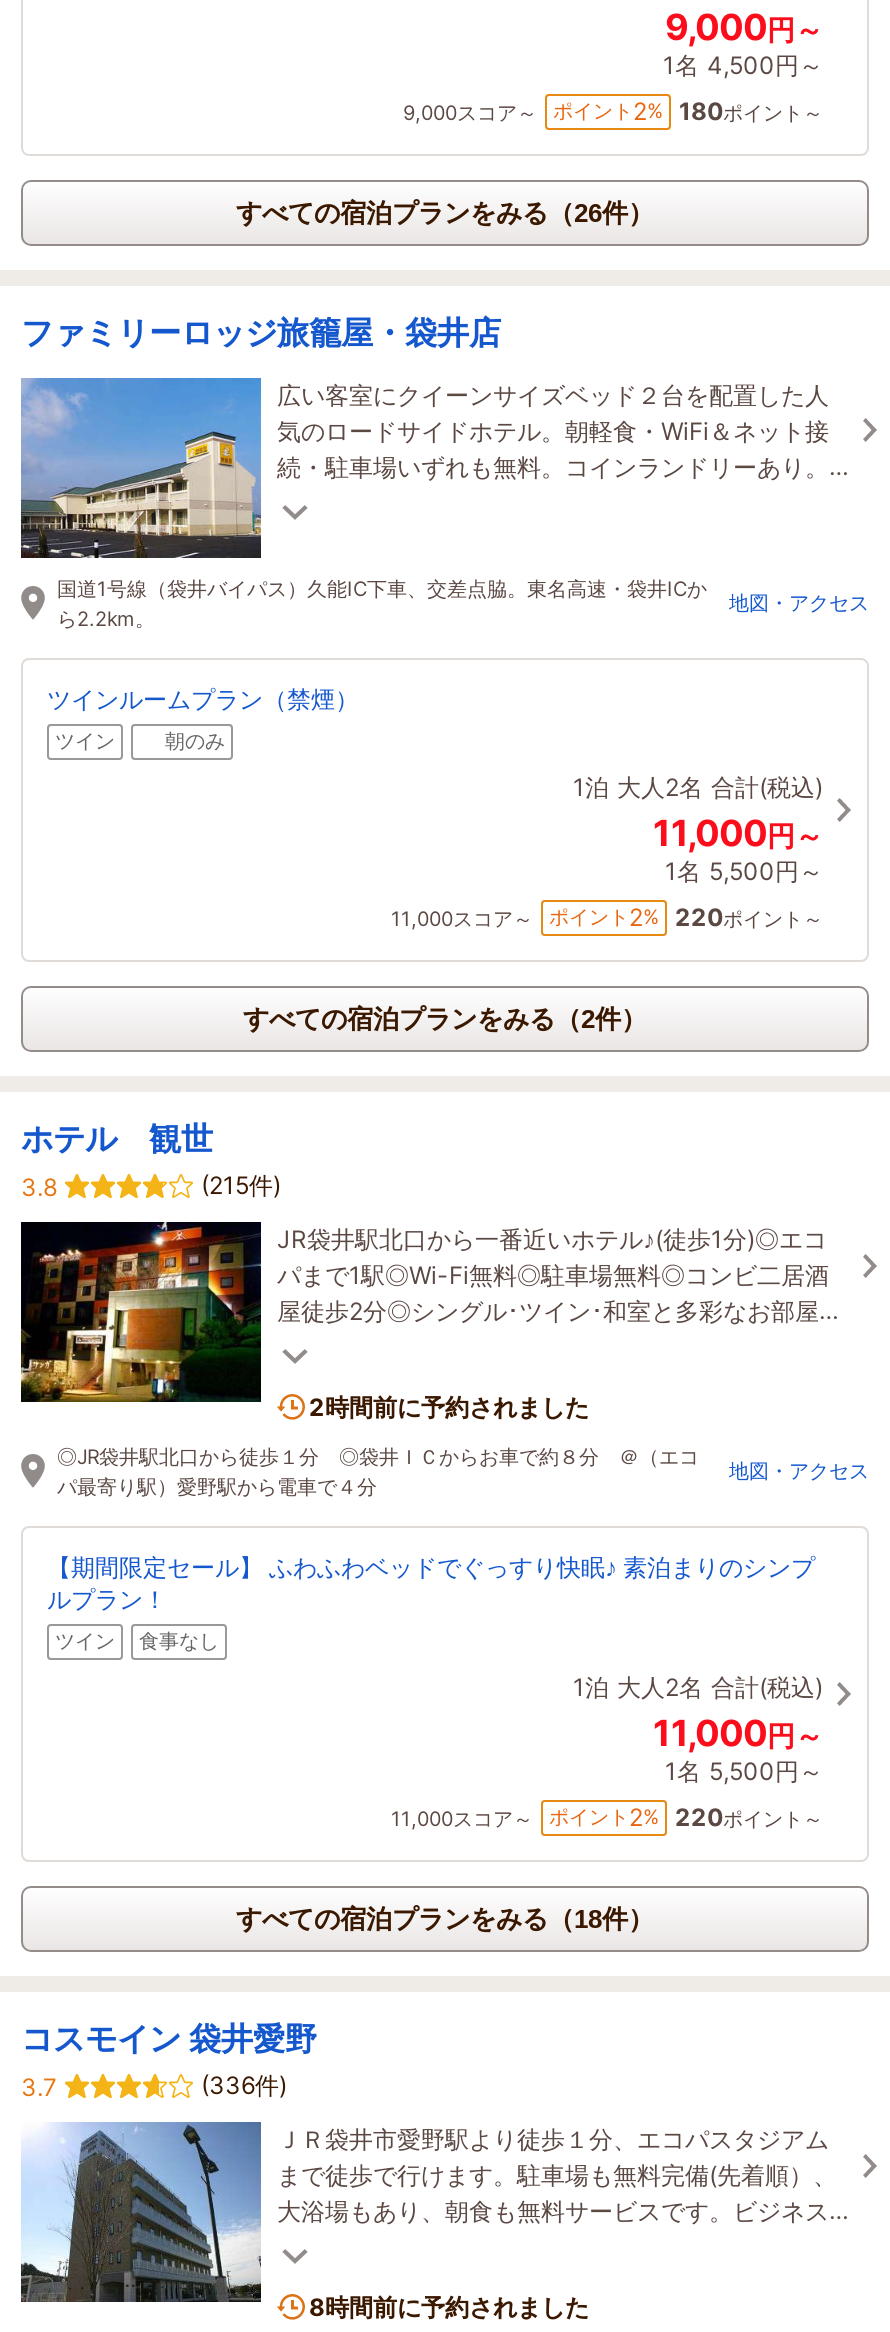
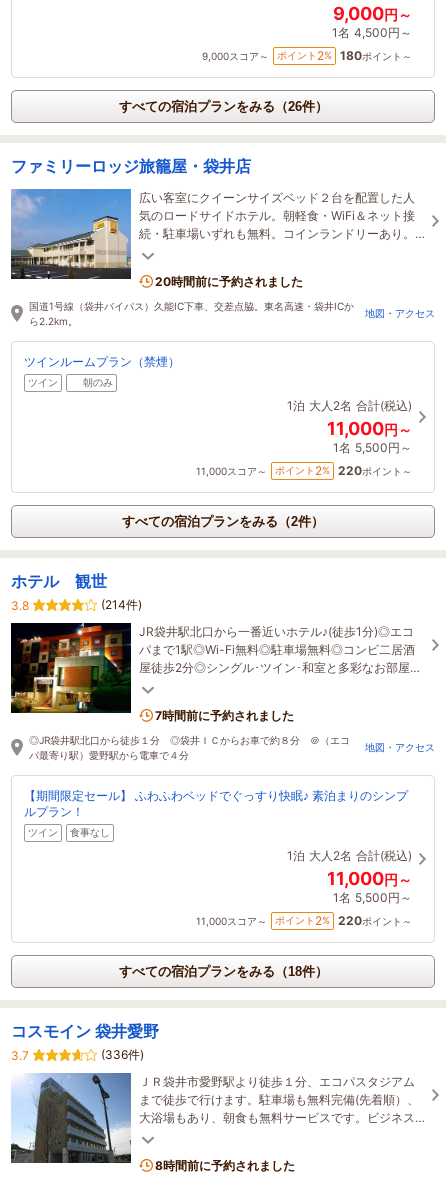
+ 20時間前に予約されました

- (215件)
+ (214件)

- 2時間前に予約されました
+ 7時間前に予約されました
